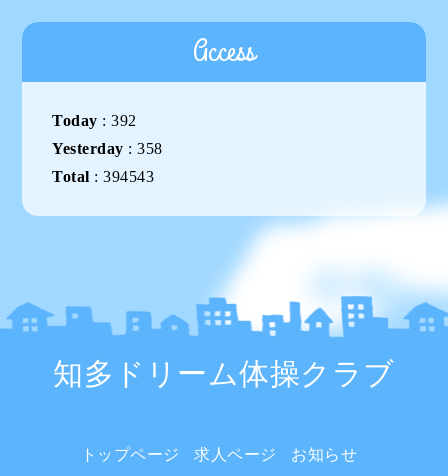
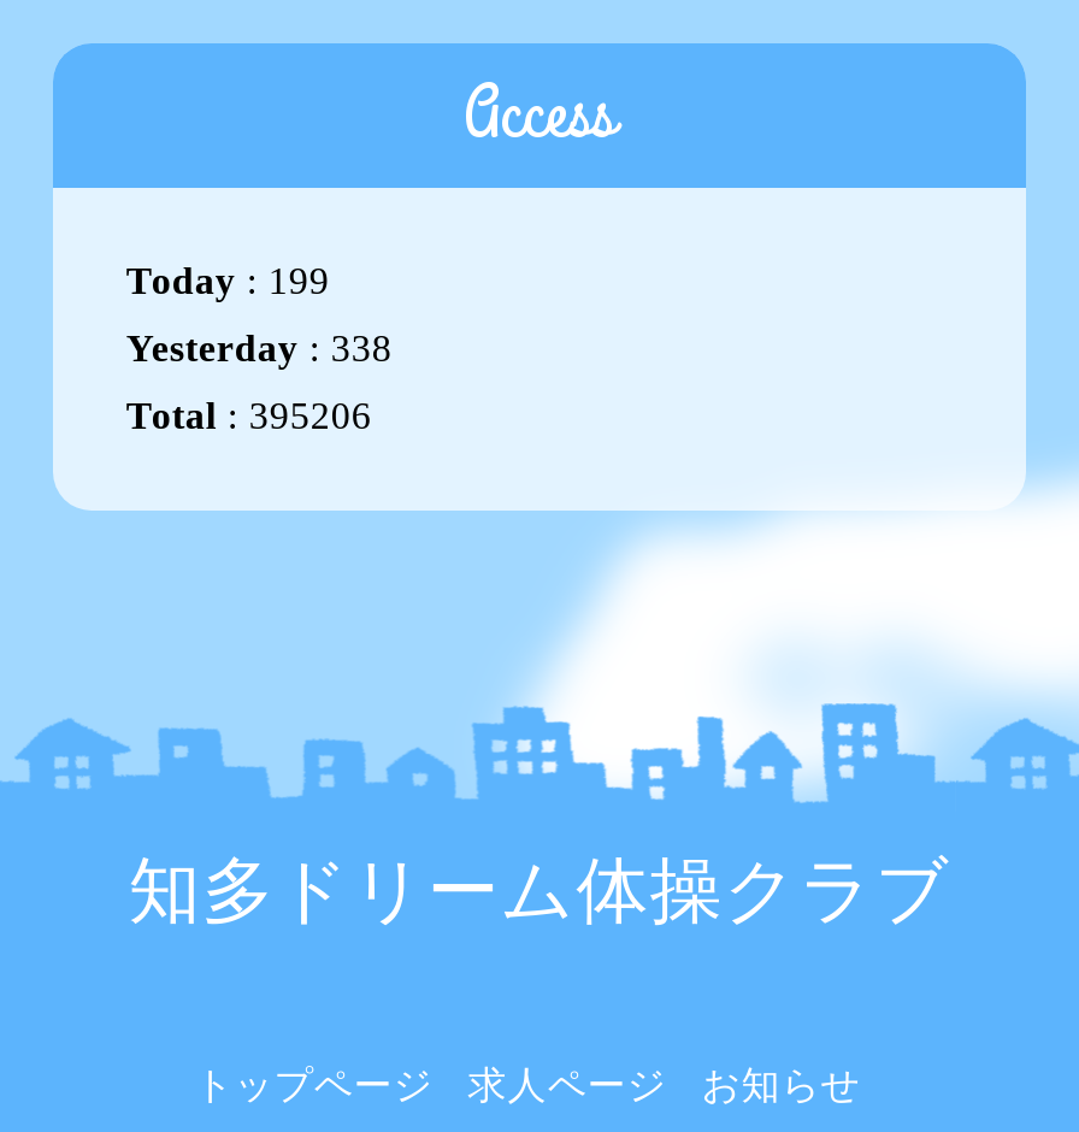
- Today: 392
+ Today: 199

- Yesterday: 358
+ Yesterday: 338

- Total: 394543
+ Total: 395206
